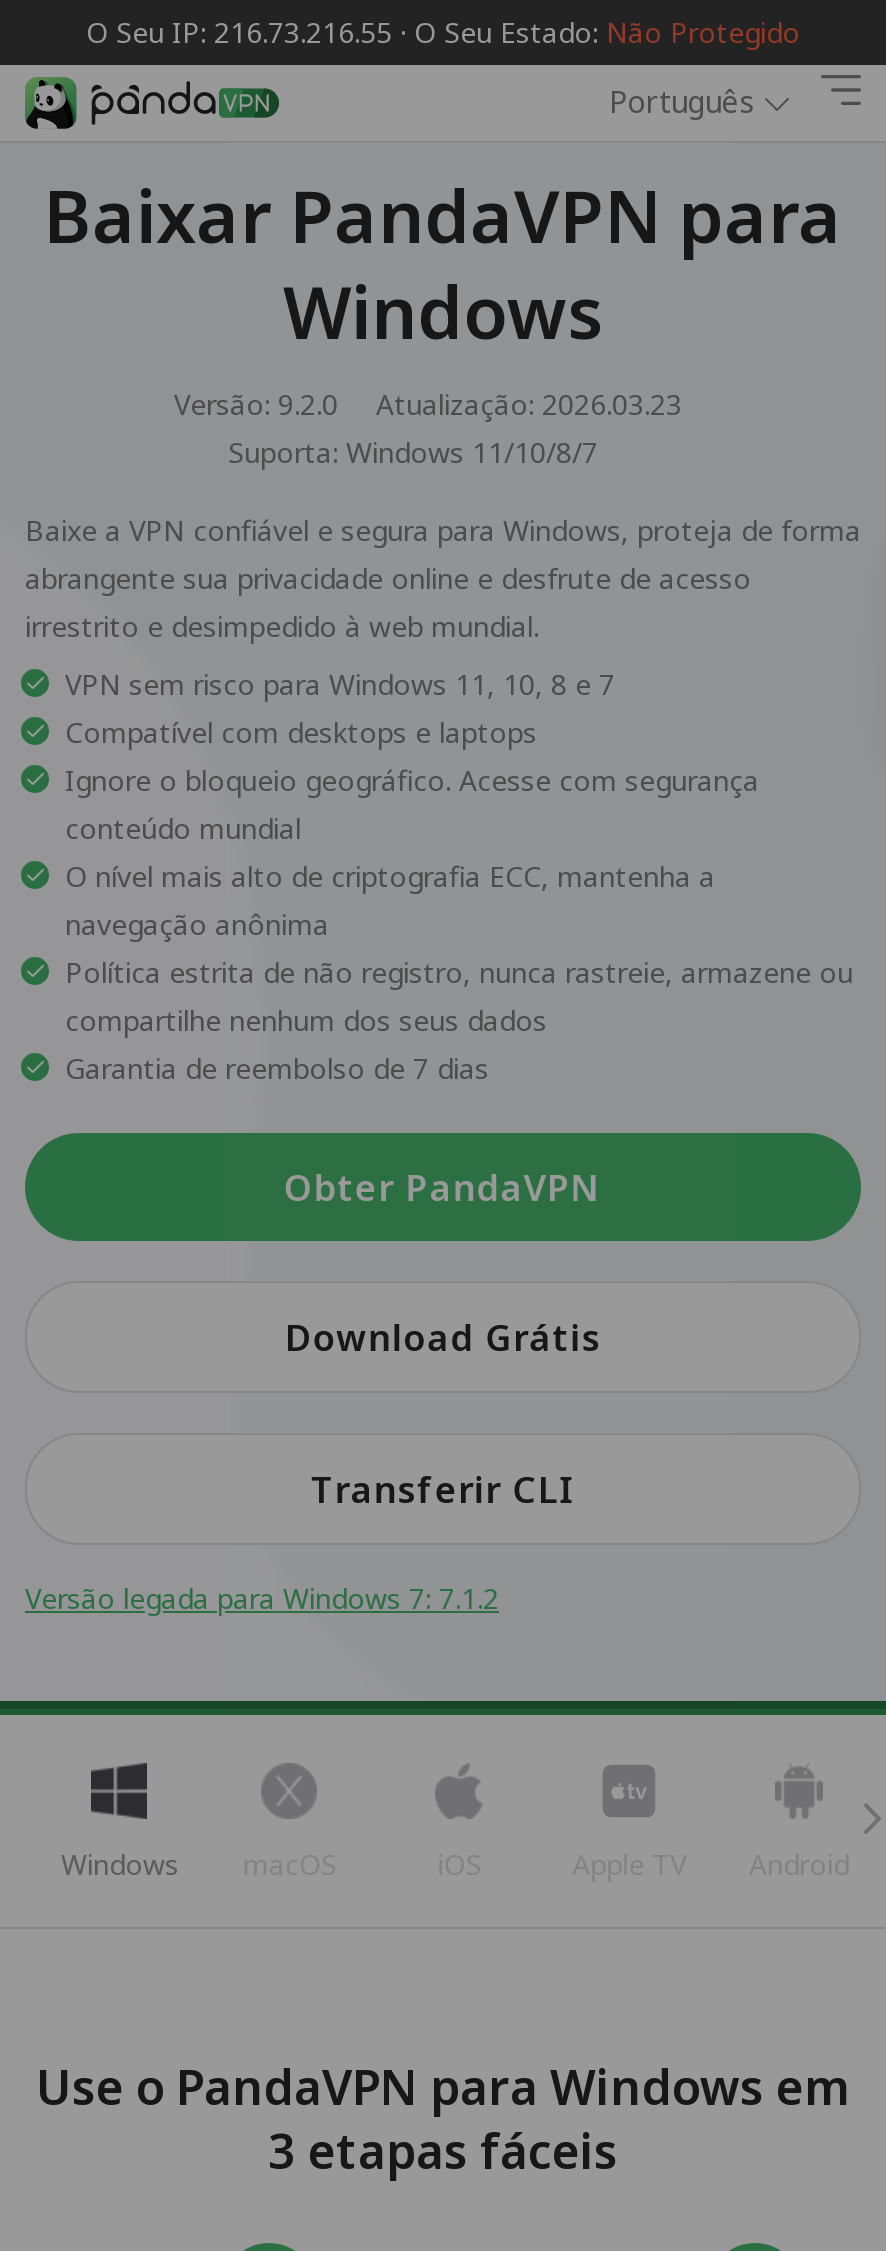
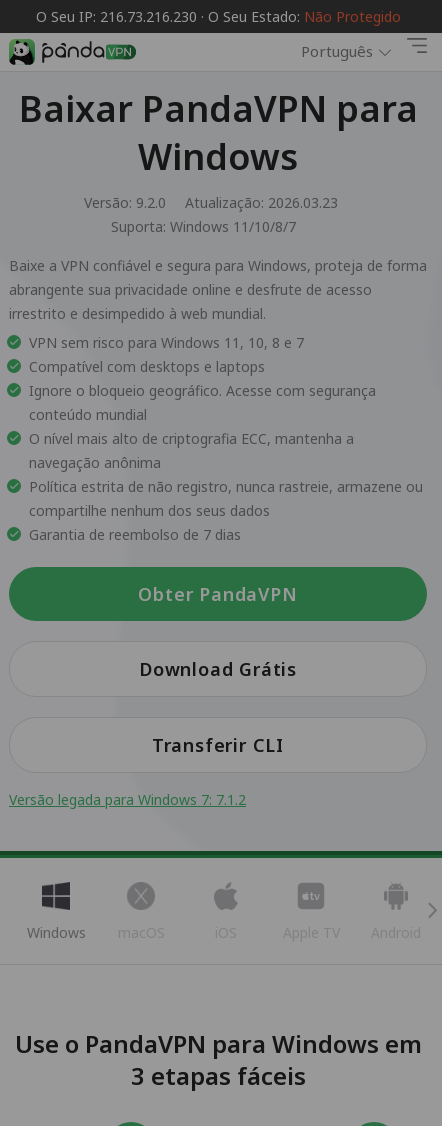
- O Seu IP: 216.73.216.55 · O Seu Estado: Não Protegido
+ O Seu IP: 216.73.216.230 · O Seu Estado: Não Protegido
